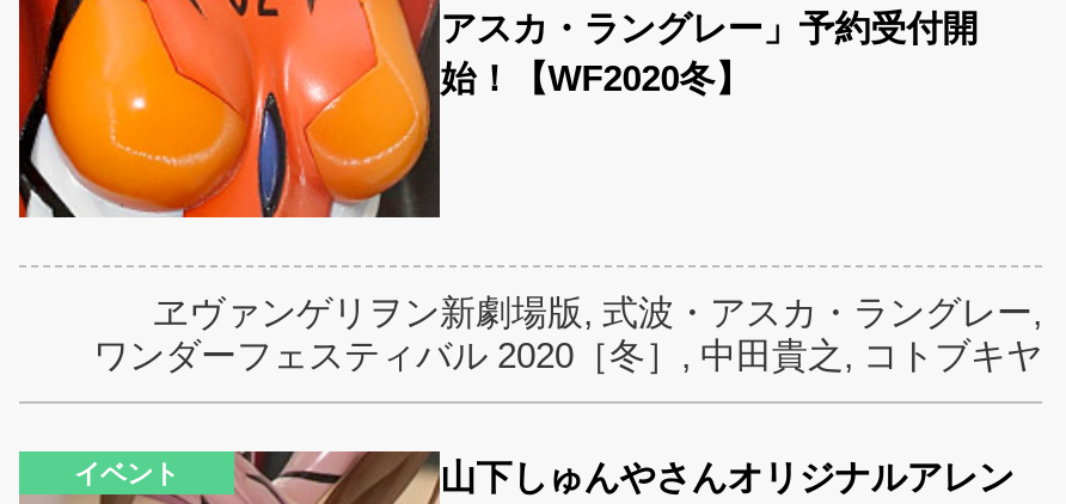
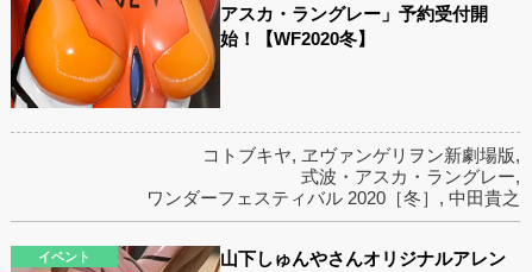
- ヱヴァンゲリヲン新劇場版,式波・アスカ・ラングレー,
- ワンダーフェスティバル 2020［冬］,中田貴之,コトブキヤ
+ コトブキヤ,ヱヴァンゲリヲン新劇場版,
+ 式波・アスカ・ラングレー,
+ ワンダーフェスティバル 2020［冬］,中田貴之
